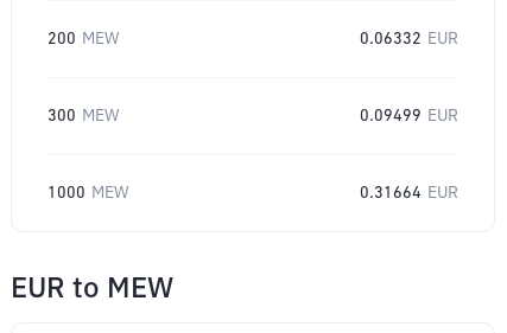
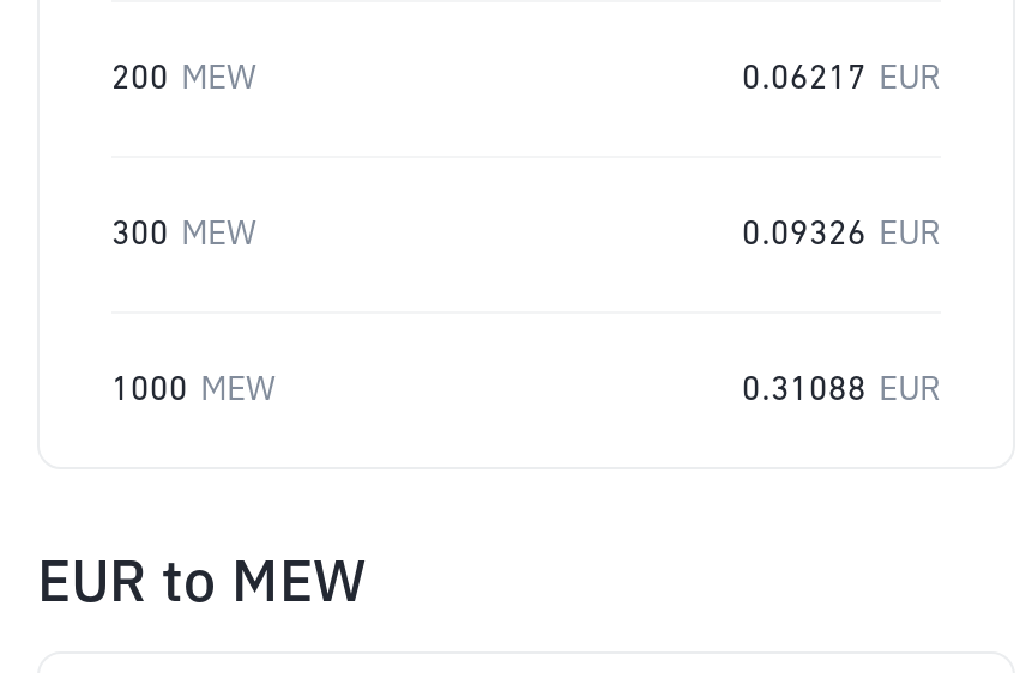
- 0.06332 EUR
+ 0.06217 EUR

- 0.09499 EUR
+ 0.09326 EUR

- 0.31664 EUR
+ 0.31088 EUR
